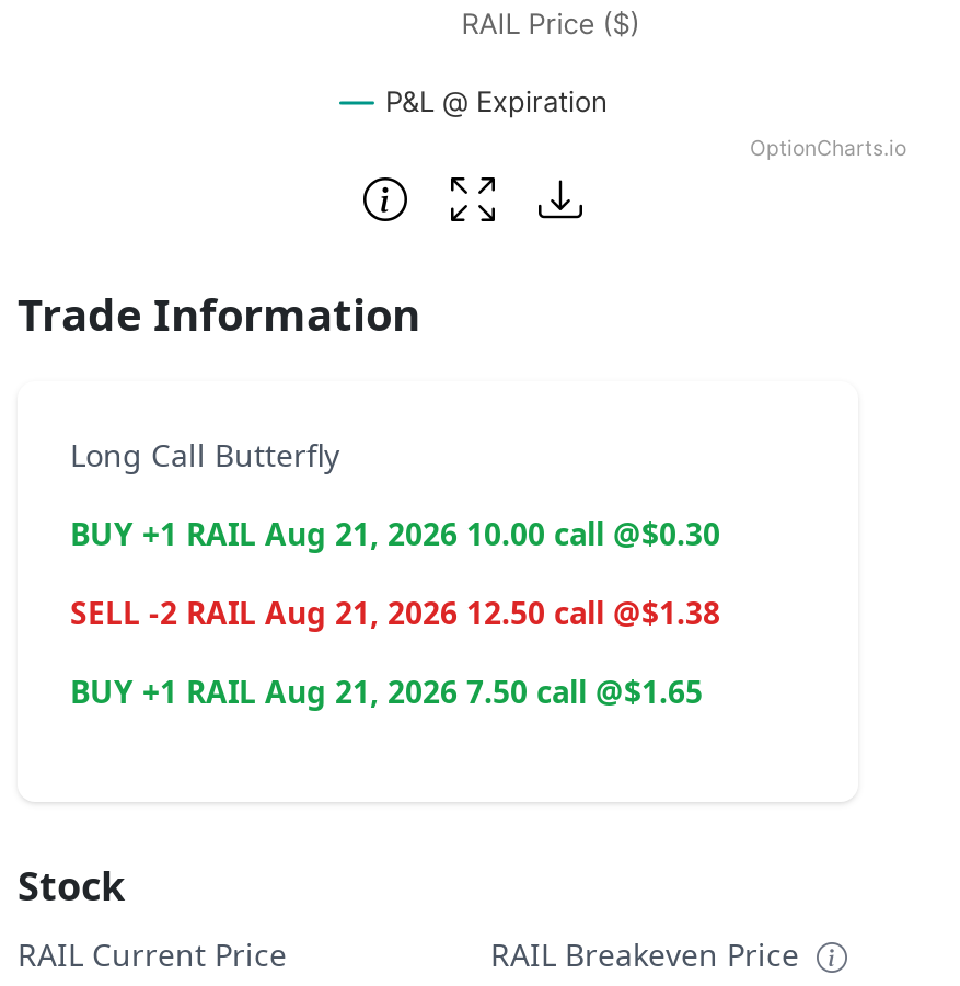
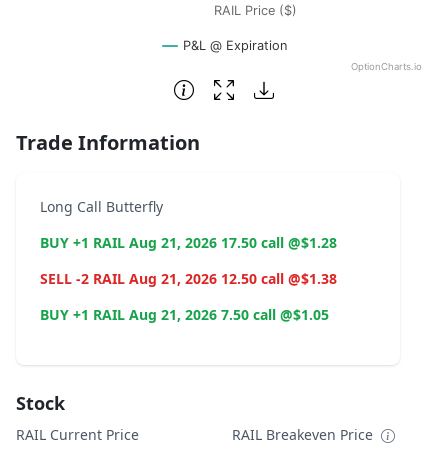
- BUY +1 RAIL Aug 21, 2026 10.00 call @$0.30
+ BUY +1 RAIL Aug 21, 2026 17.50 call @$1.28

- BUY +1 RAIL Aug 21, 2026 7.50 call @$1.65
+ BUY +1 RAIL Aug 21, 2026 7.50 call @$1.05
